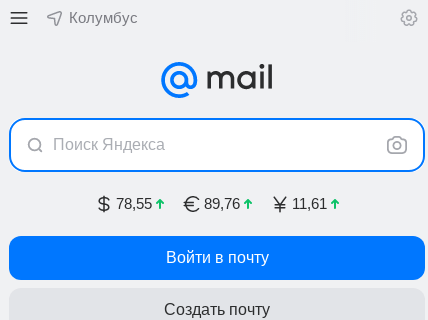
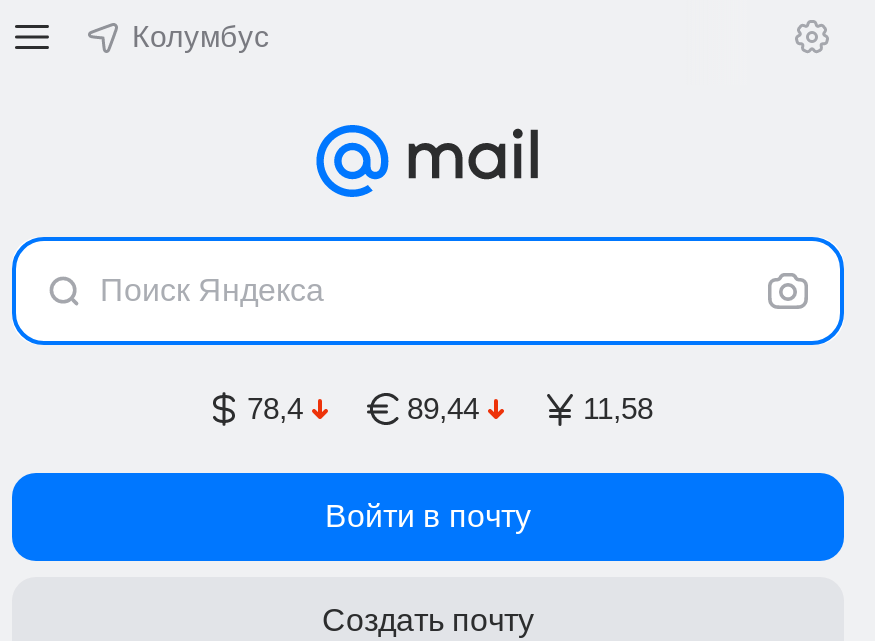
- 78,55
+ 78,4

- 89,76
+ 89,44

- 11,61
+ 11,58
